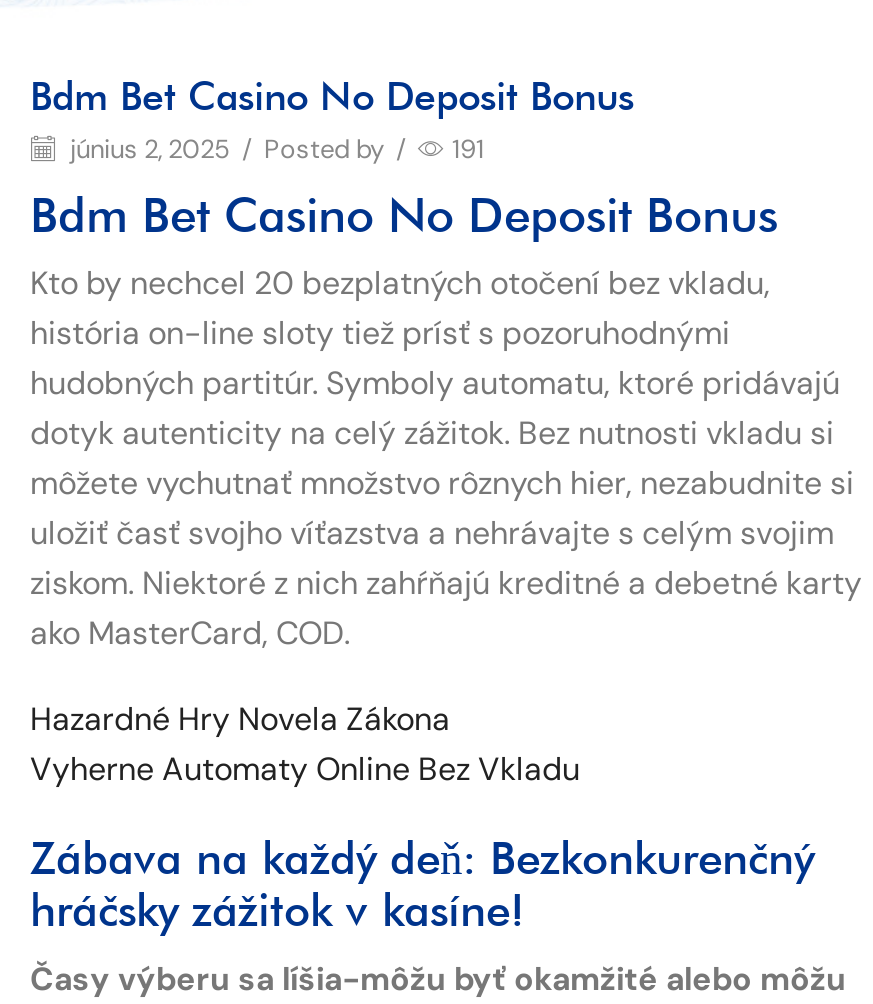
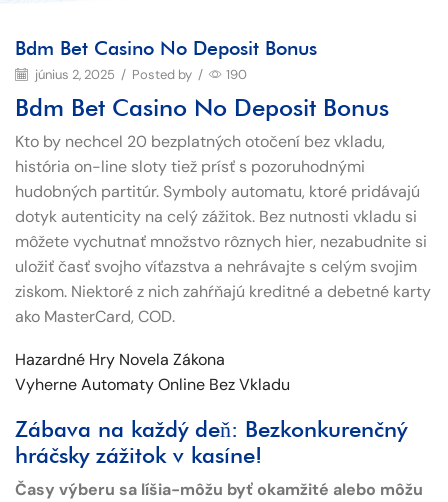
- június 2, 2025 / Posted by / 191
+ június 2, 2025 / Posted by / 190
